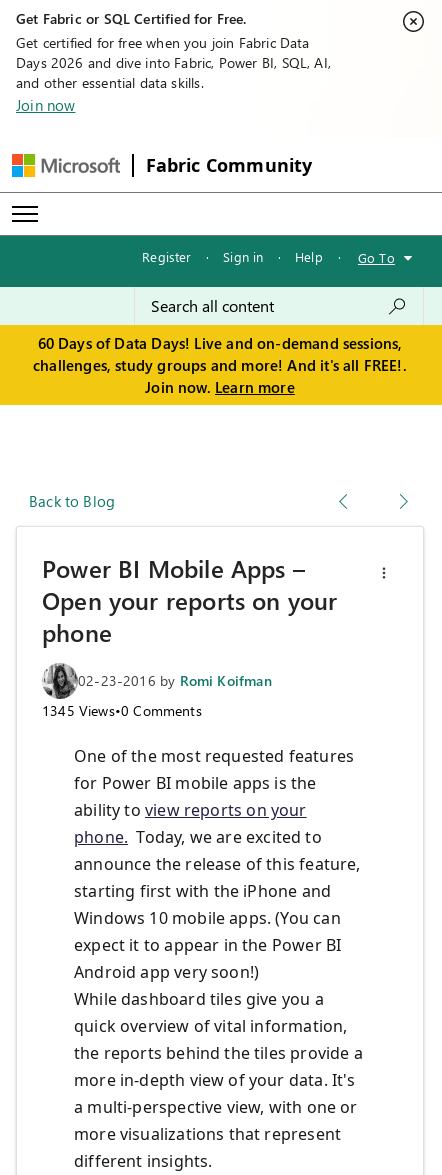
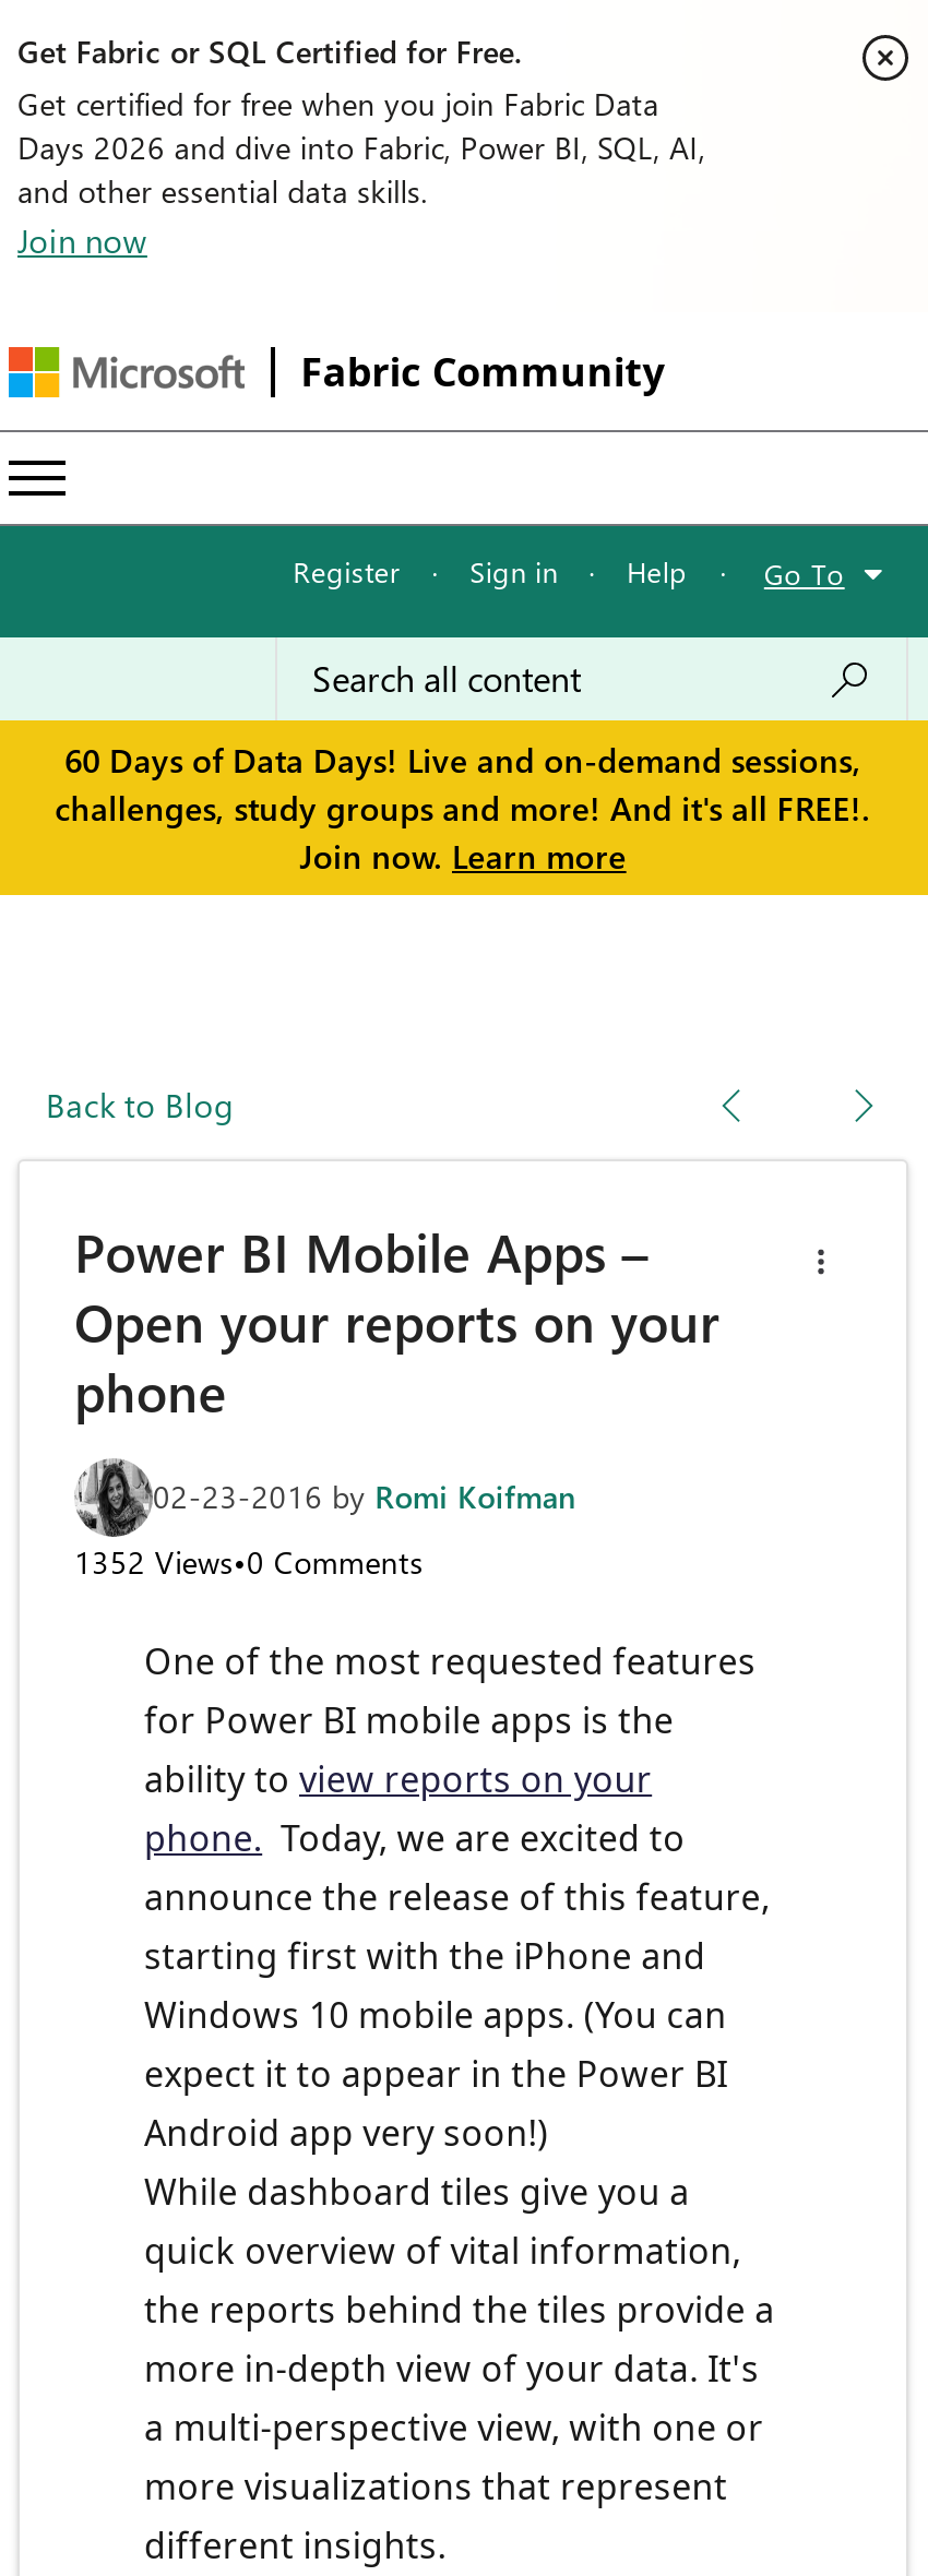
- 1345 Views•0 Comments
+ 1352 Views•0 Comments
